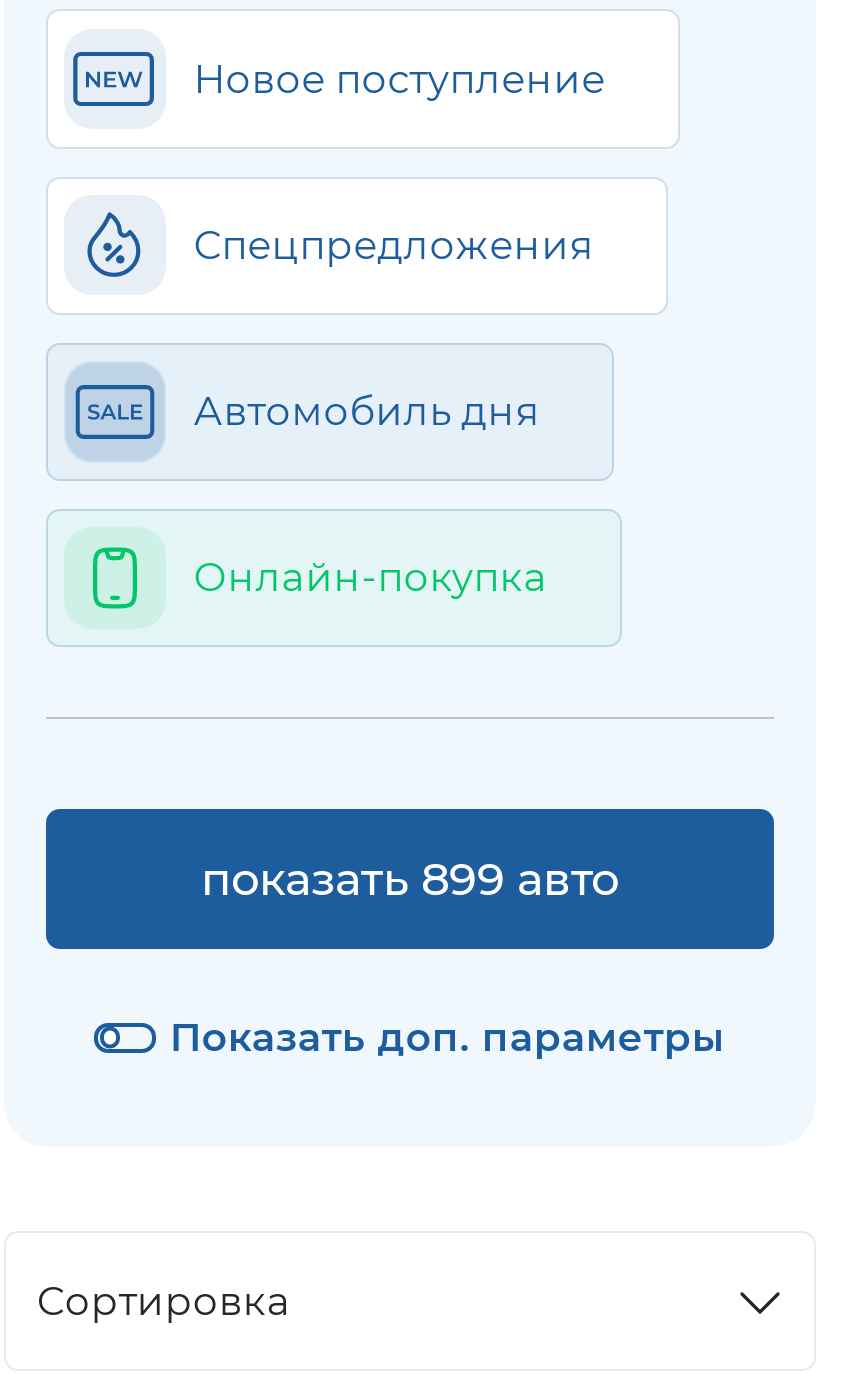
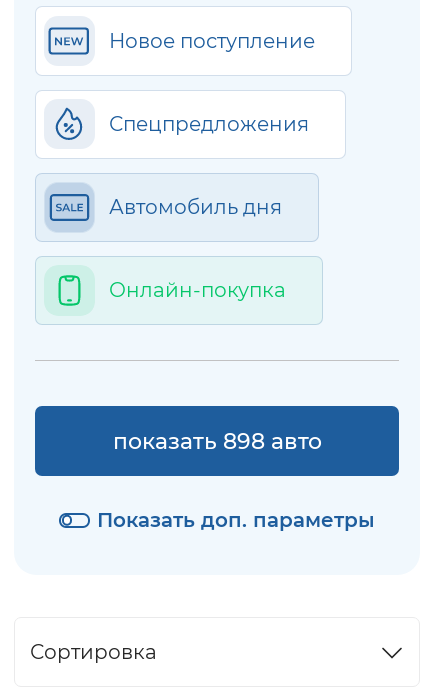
- показать 899 авто
+ показать 898 авто
